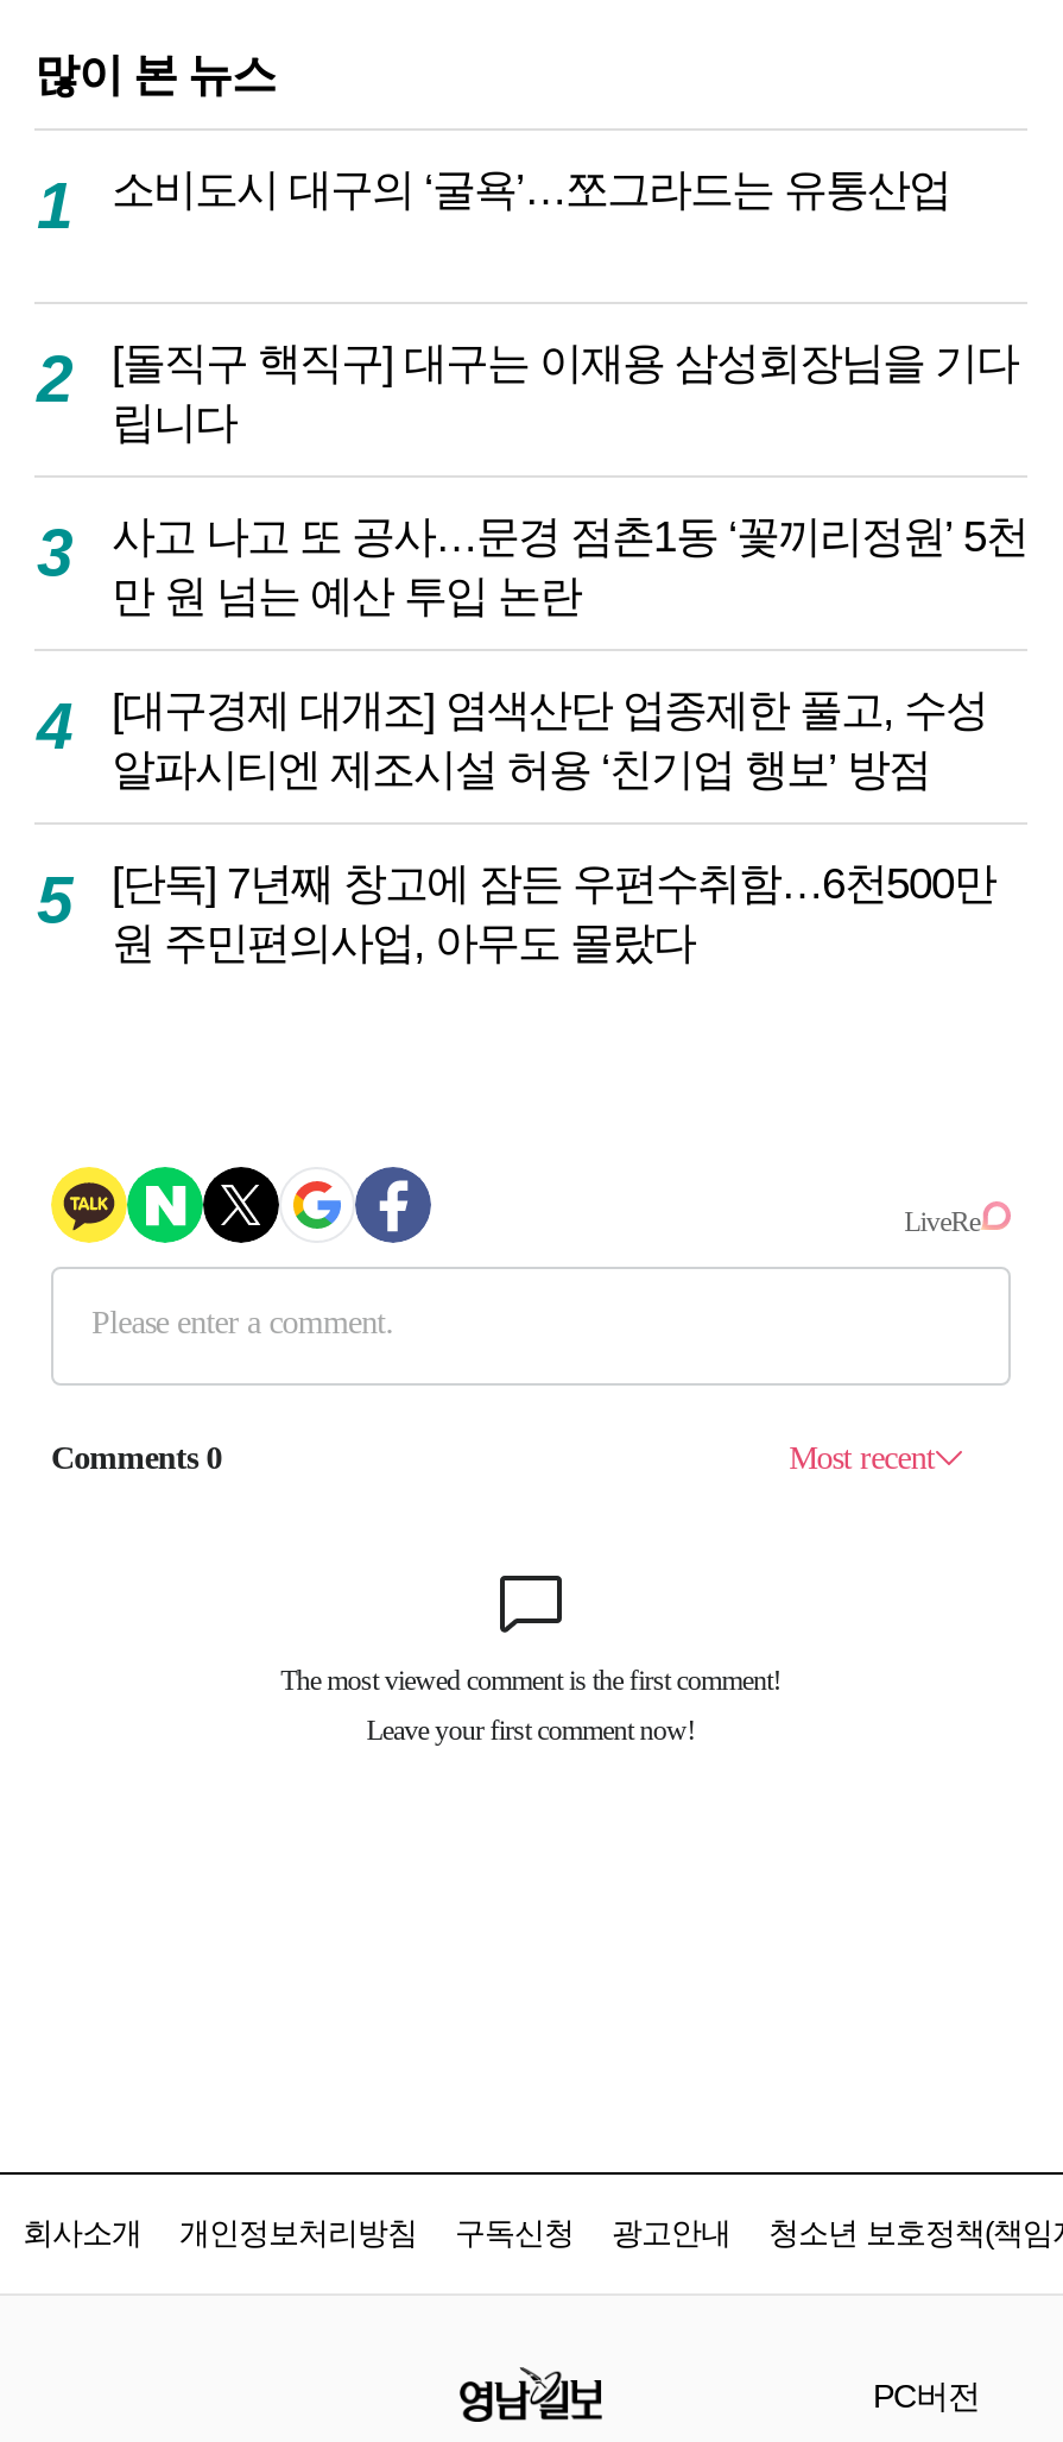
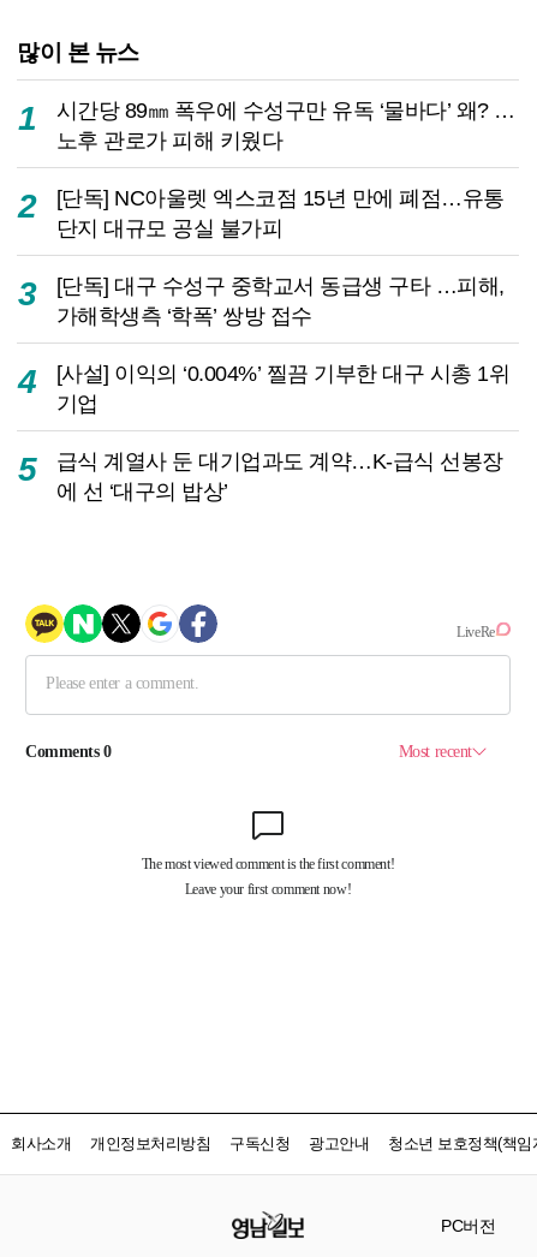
- 소비도시 대구의 ‘굴욕’…쪼그라드는 유통산업
+ 시간당 89㎜ 폭우에 수성구만 유독 ‘물바다’ 왜? …
+ 노후 관로가 피해 키웠다

- [돌직구 핵직구] 대구는 이재용 삼성회장님을 기다
- 립니다
+ [단독] NC아울렛 엑스코점 15년 만에 폐점…유통
+ 단지 대규모 공실 불가피

- 사고 나고 또 공사…문경 점촌1동 ‘꽃끼리정원’ 5천
- 만 원 넘는 예산 투입 논란
+ [단독] 대구 수성구 중학교서 동급생 구타 …피해,
+ 가해학생측 ‘학폭’ 쌍방 접수

- [대구경제 대개조] 염색산단 업종제한 풀고, 수성
- 알파시티엔 제조시설 허용 ‘친기업 행보’ 방점
+ [사설] 이익의 ‘0.004%’ 찔끔 기부한 대구 시총 1위
+ 기업

- [단독] 7년째 창고에 잠든 우편수취함…6천500만
- 원 주민편의사업, 아무도 몰랐다
+ 급식 계열사 둔 대기업과도 계약…K-급식 선봉장
+ 에 선 ‘대구의 밥상’
